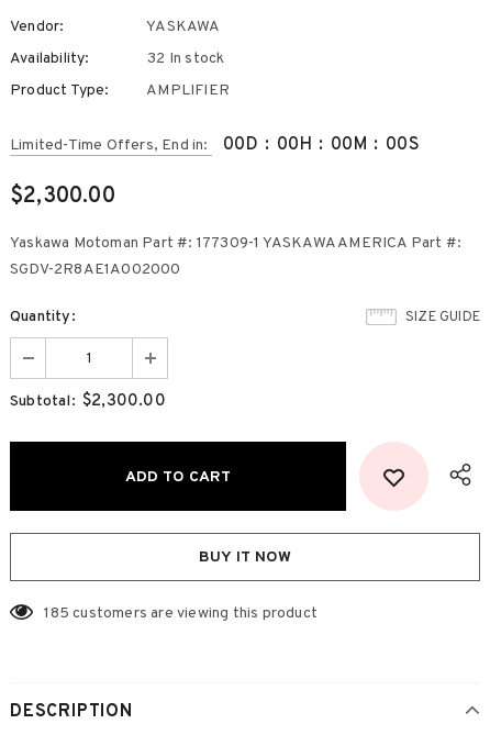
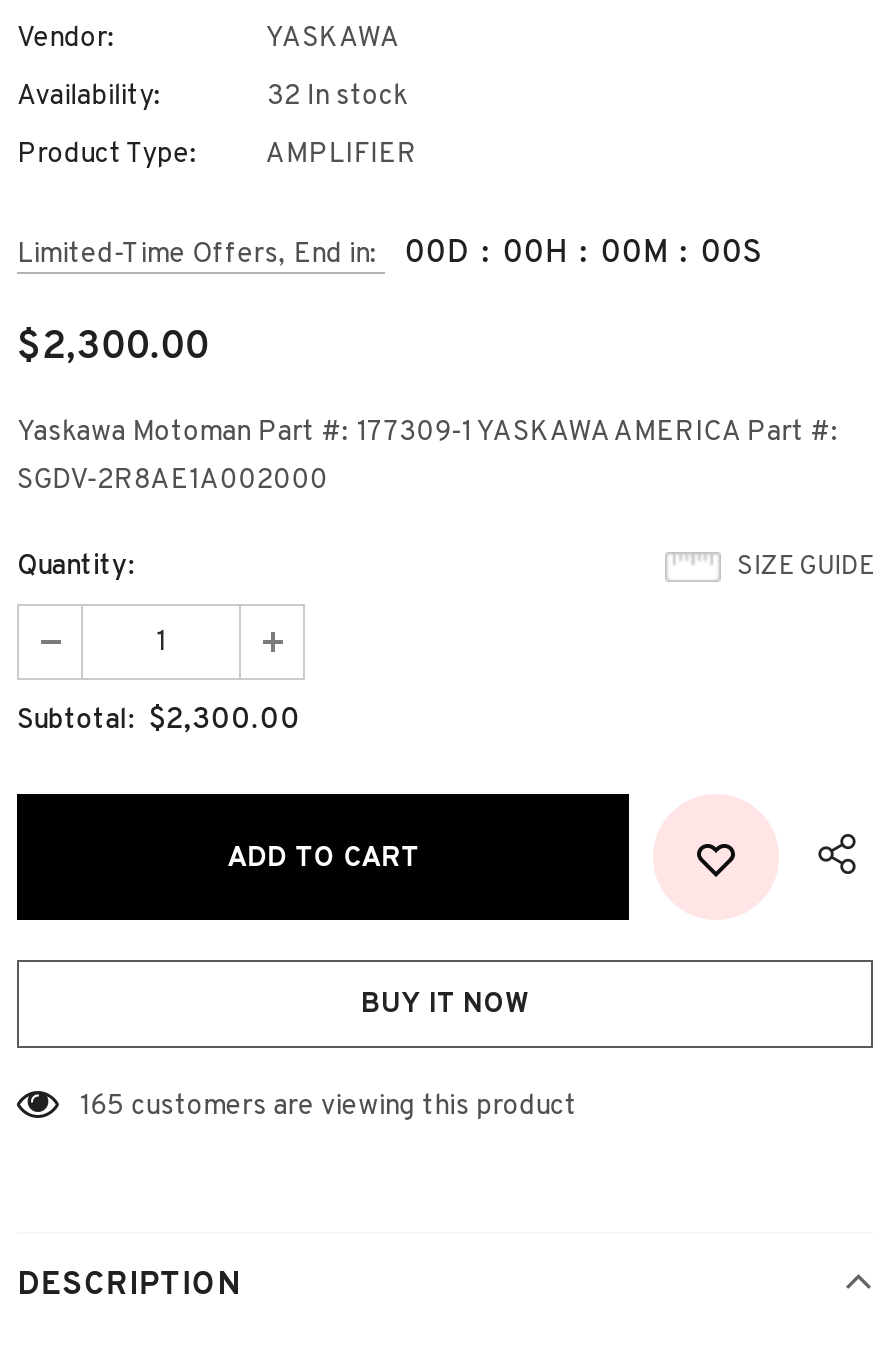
- 185 customers are viewing this product
+ 165 customers are viewing this product
